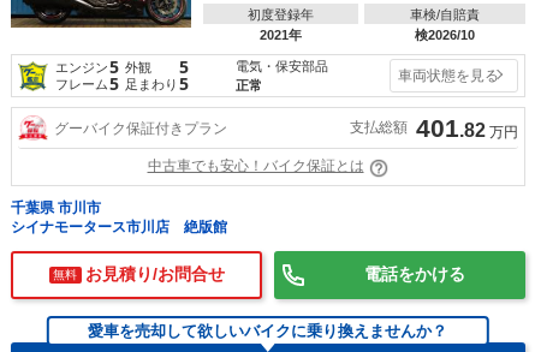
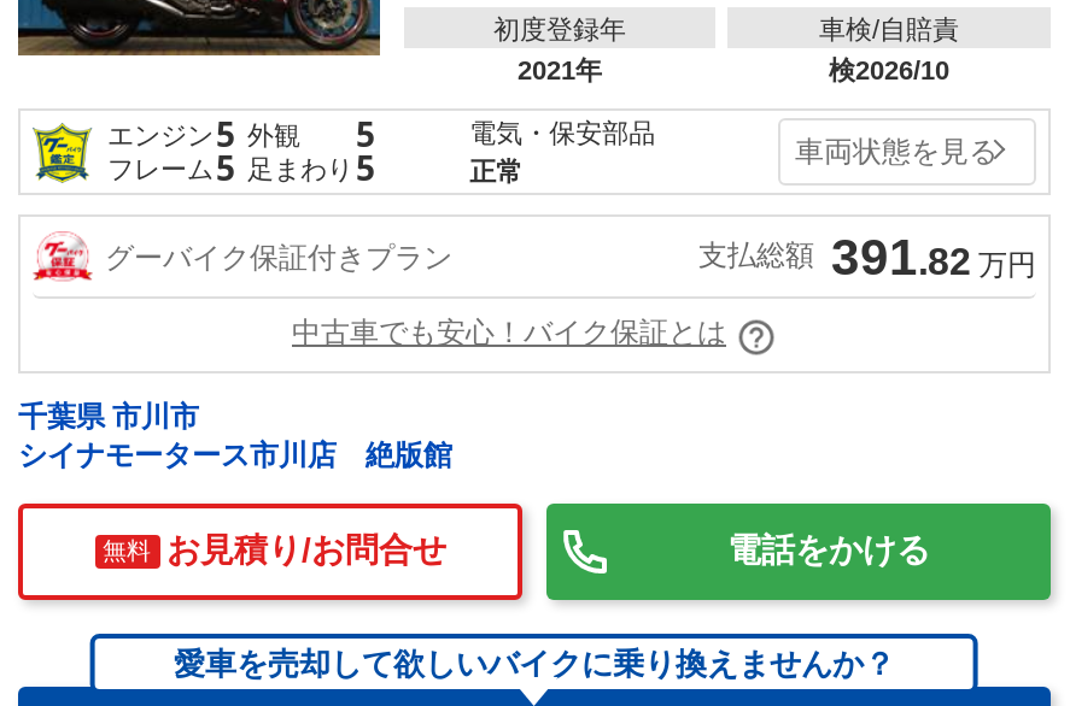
- 支払総額 401.82 万円
+ 支払総額 391.82 万円
